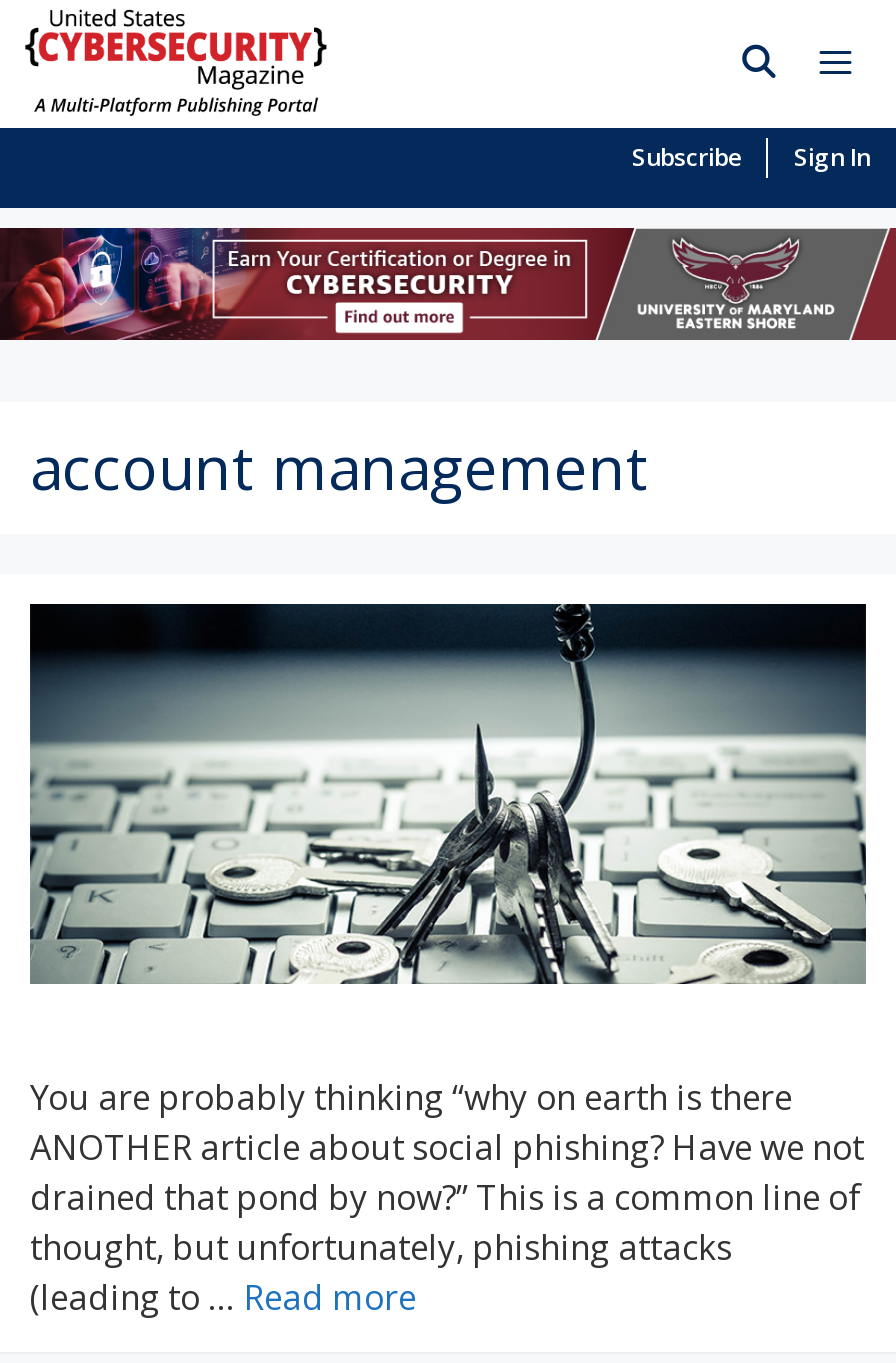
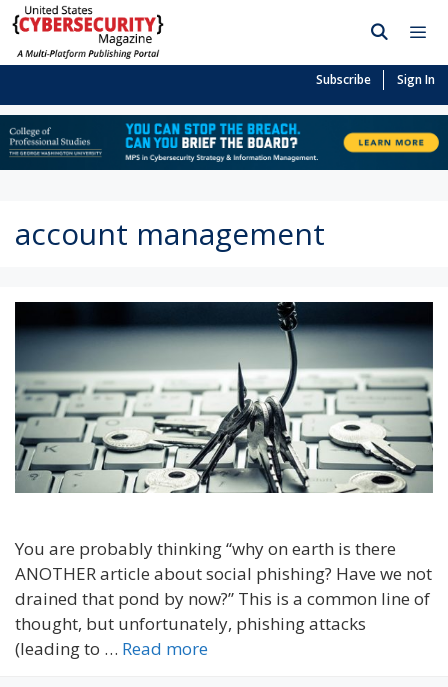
- [image]
+ [image]
